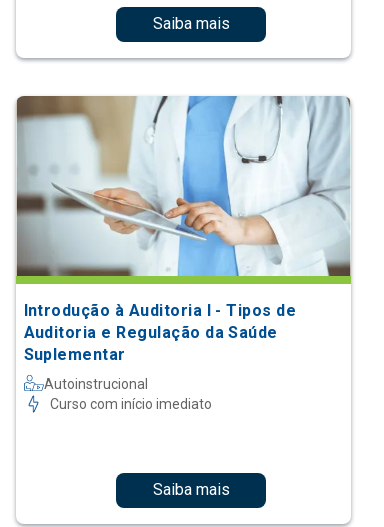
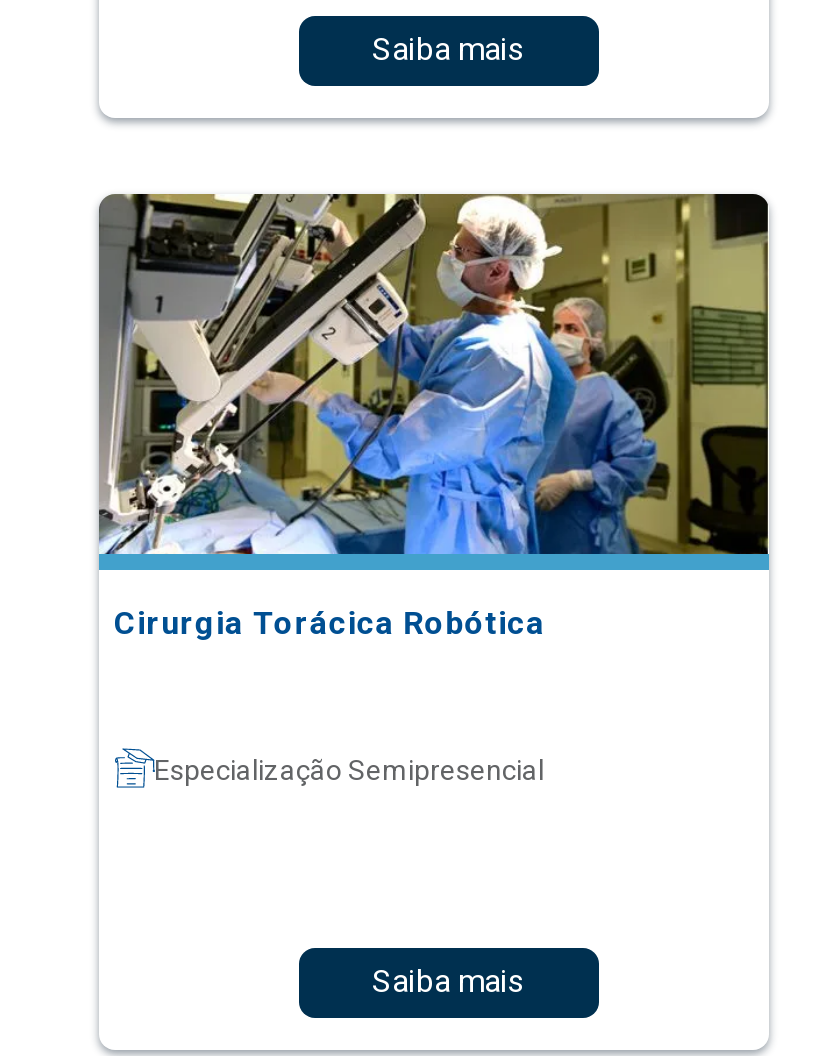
- [image]
- Introdução à Auditoria I - Tipos de
- Auditoria e Regulação da Saúde
- Suplementar
+ [image]
+ Cirurgia Torácica Robótica

- Autoinstrucional
- Curso com início imediato
+ Especialização Semipresencial
